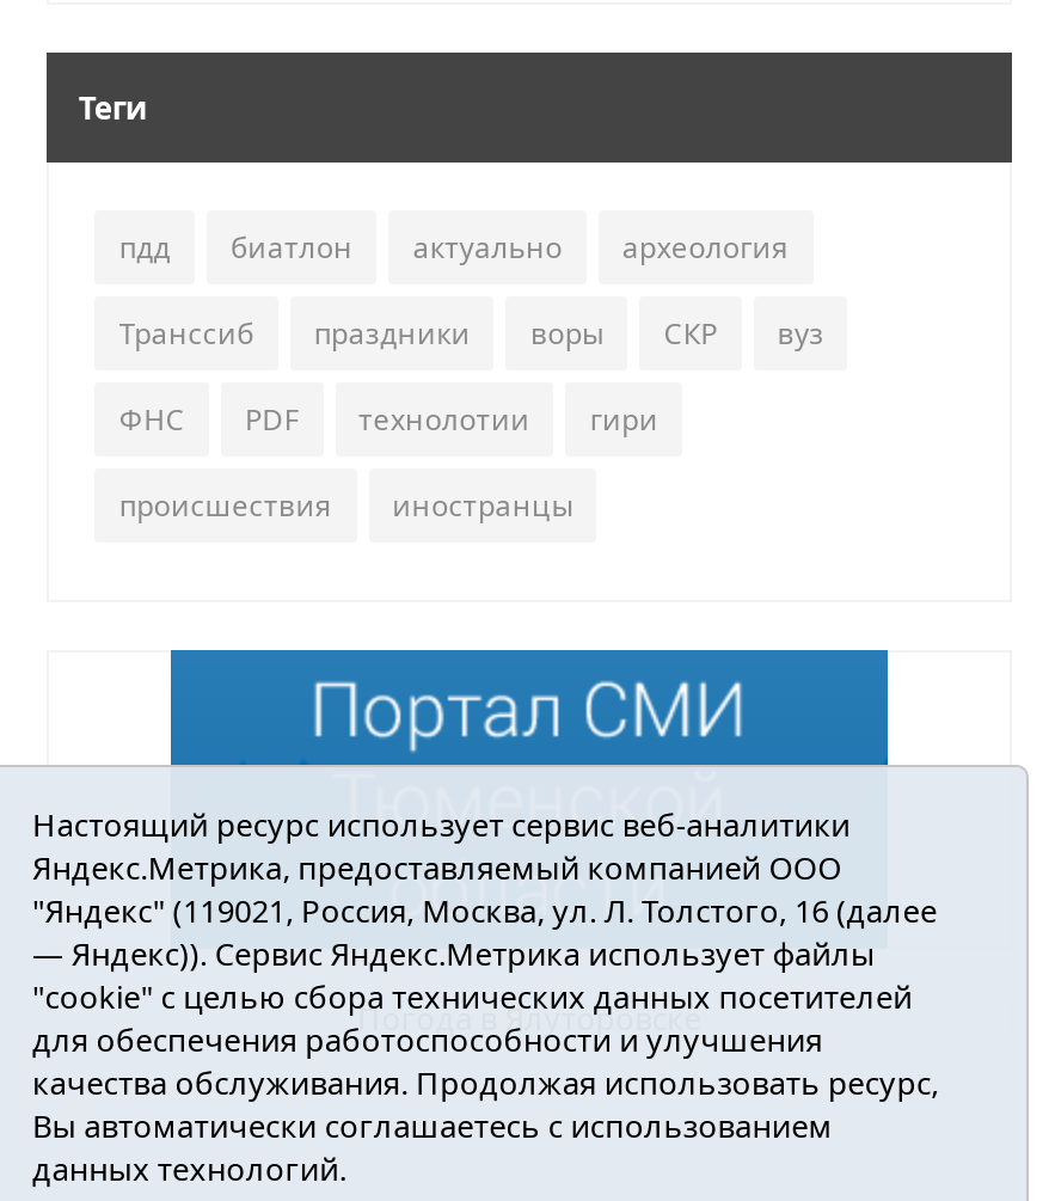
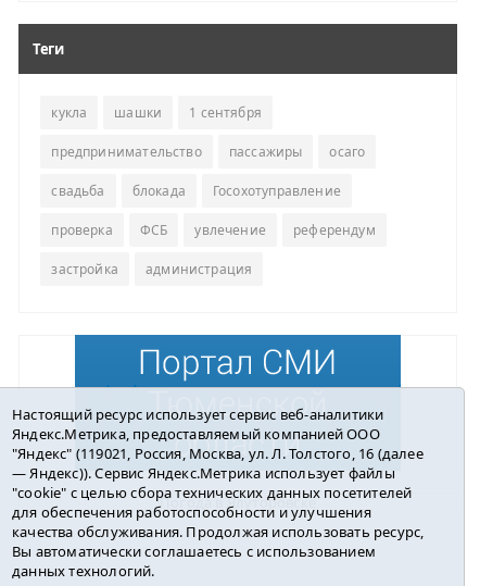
- пдд
- биатлон
- актуально
- археология
- Транссиб
- праздники
- воры
- СКР
- вуз
- ФНС
- PDF
- технолотии
- гири
- происшествия
- иностранцы
+ кукла
+ шашки
+ 1 сентября
+ предпринимательство
+ пассажиры
+ осаго
+ свадьба
+ блокада
+ Госохотуправление
+ проверка
+ ФСБ
+ увлечение
+ референдум
+ застройка
+ администрация
